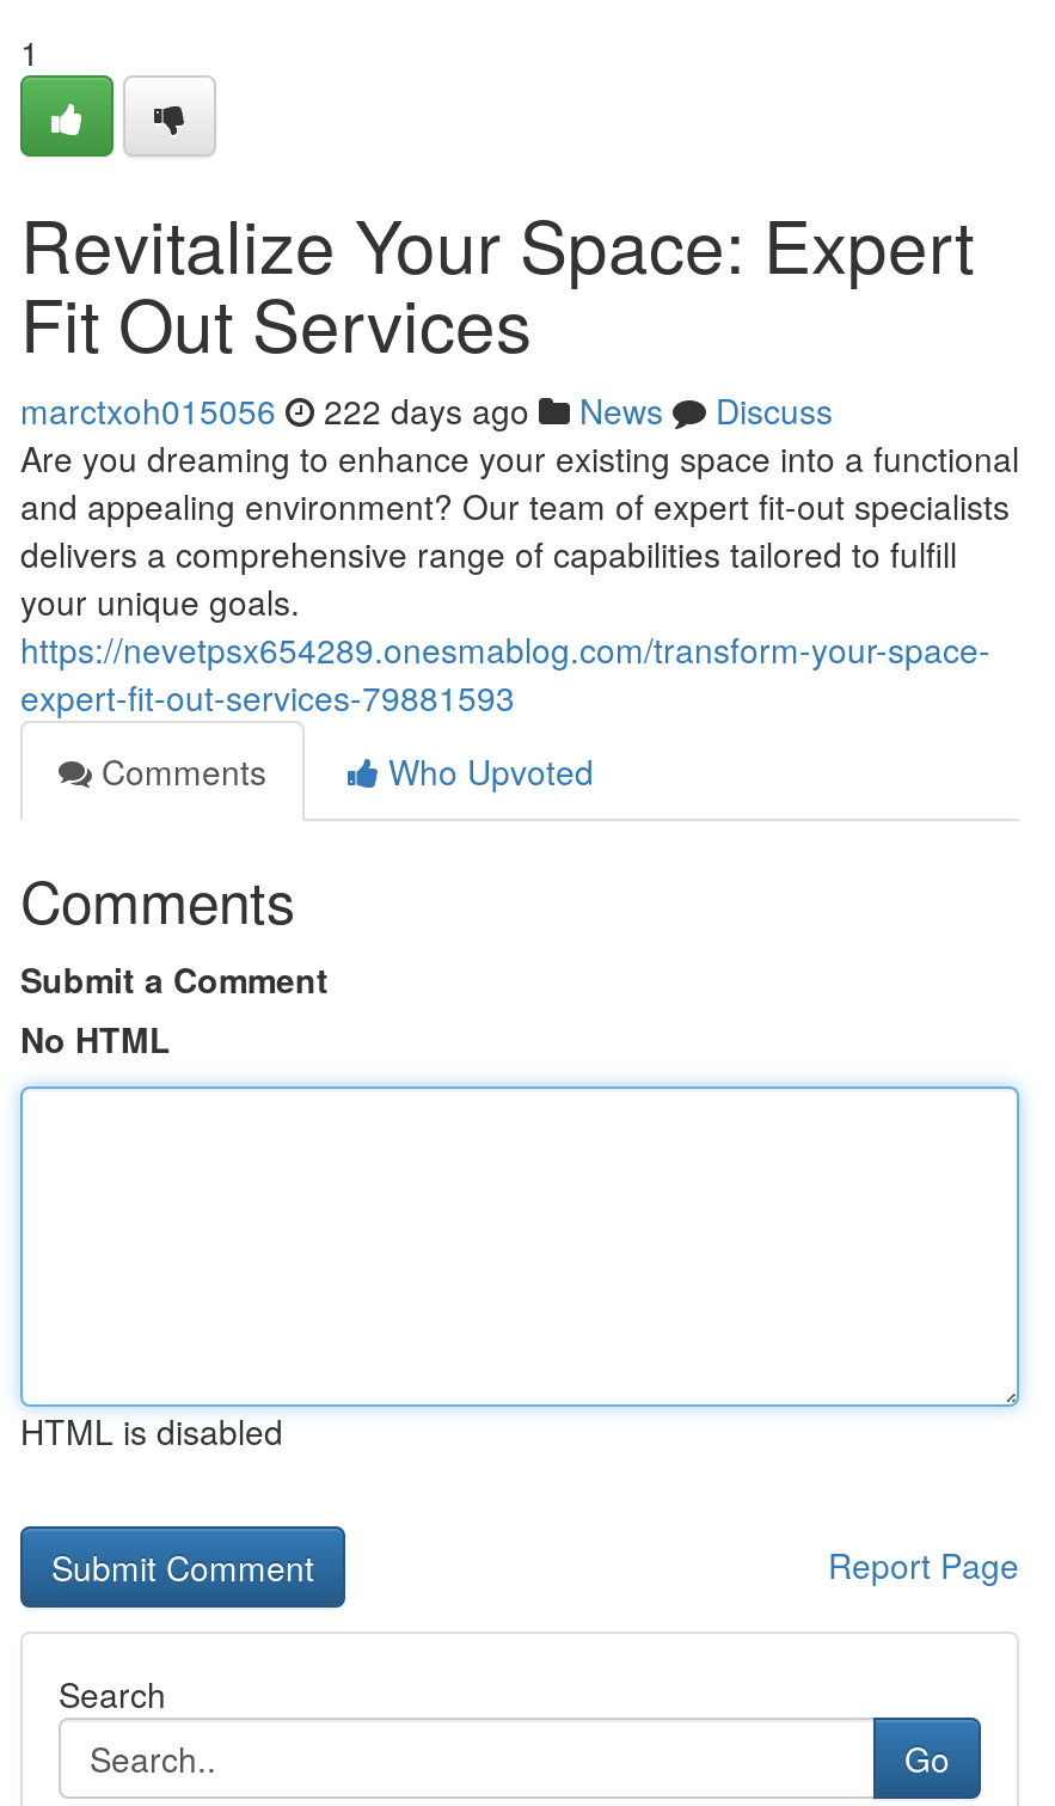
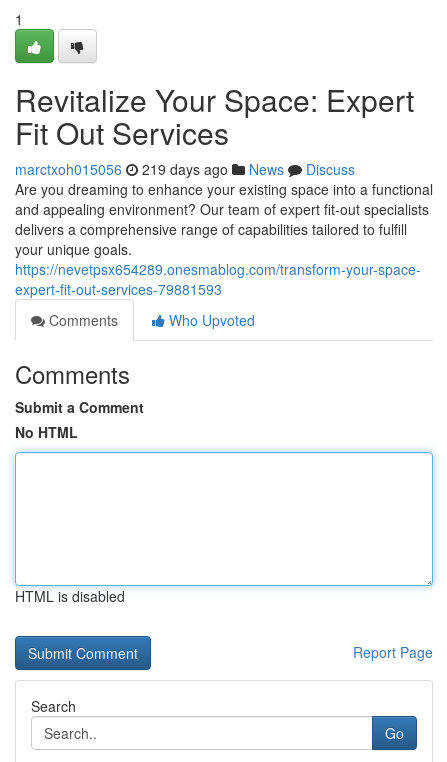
- marctxoh015056 222 days ago News Discuss
+ marctxoh015056 219 days ago News Discuss
